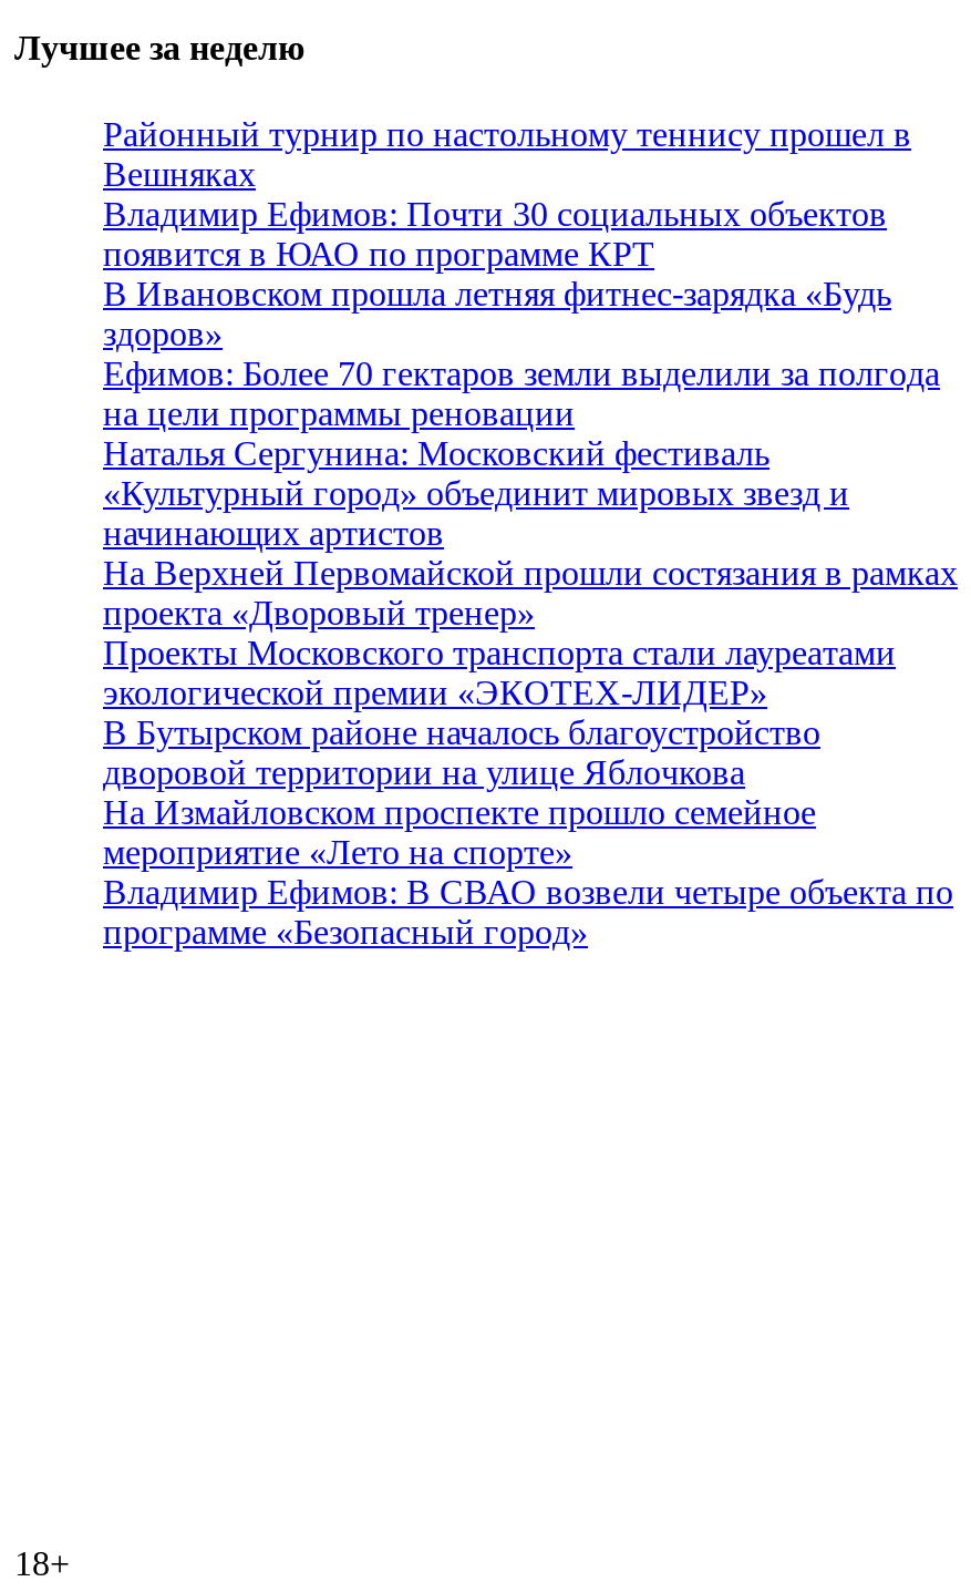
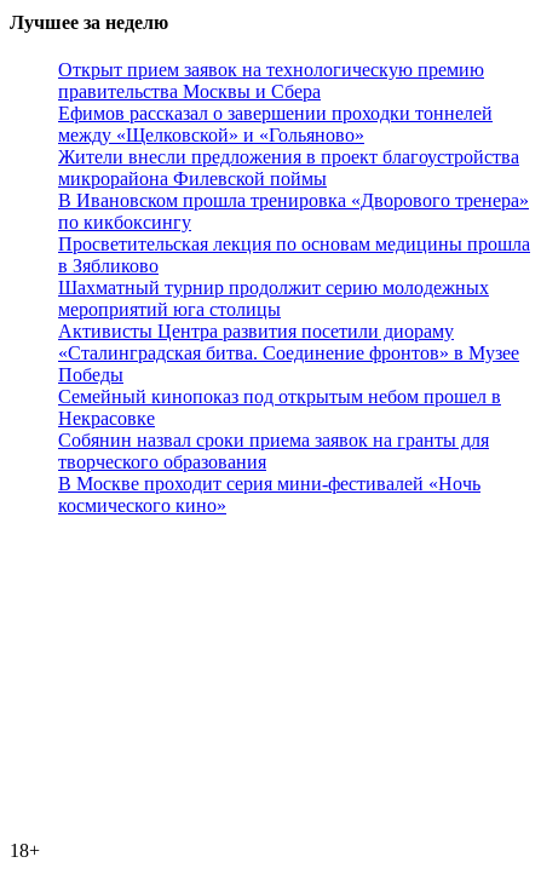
- Районный турнир по настольному теннису прошел в
- Вешняках
- Владимир Ефимов: Почти 30 социальных объектов
- появится в ЮАО по программе КРТ
- В Ивановском прошла летняя фитнес-зарядка «Будь
- здоров»
- Ефимов: Более 70 гектаров земли выделили за полгода
- на цели программы реновации
- Наталья Сергунина: Московский фестиваль
- «Культурный город» объединит мировых звезд и
- начинающих артистов
- На Верхней Первомайской прошли состязания в рамках
- проекта «Дворовый тренер»
- Проекты Московского транспорта стали лауреатами
- экологической премии «ЭКОТЕХ-ЛИДЕР»
- В Бутырском районе началось благоустройство
- дворовой территории на улице Яблочкова
- На Измайловском проспекте прошло семейное
- мероприятие «Лето на спорте»
- Владимир Ефимов: В СВАО возвели четыре объекта по
- программе «Безопасный город»
+ Открыт прием заявок на технологическую премию
+ правительства Москвы и Сбера
+ Ефимов рассказал о завершении проходки тоннелей
+ между «Щелковской» и «Гольяново»
+ Жители внесли предложения в проект благоустройства
+ микрорайона Филевской поймы
+ В Ивановском прошла тренировка «Дворового тренера»
+ по кикбоксингу
+ Просветительская лекция по основам медицины прошла
+ в Зябликово
+ Шахматный турнир продолжит серию молодежных
+ мероприятий юга столицы
+ Активисты Центра развития посетили диораму
+ «Сталинградская битва. Соединение фронтов» в Музее
+ Победы
+ Семейный кинопоказ под открытым небом прошел в
+ Некрасовке
+ Собянин назвал сроки приема заявок на гранты для
+ творческого образования
+ В Москве проходит серия мини-фестивалей «Ночь
+ космического кино»
